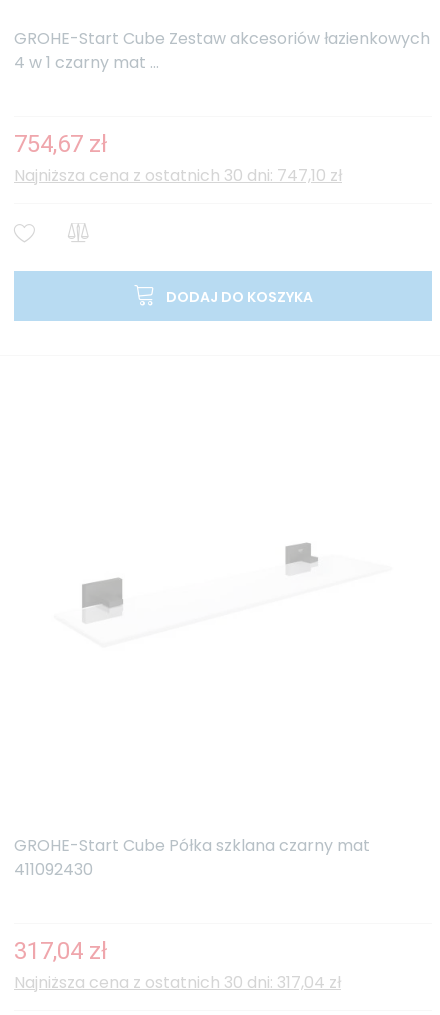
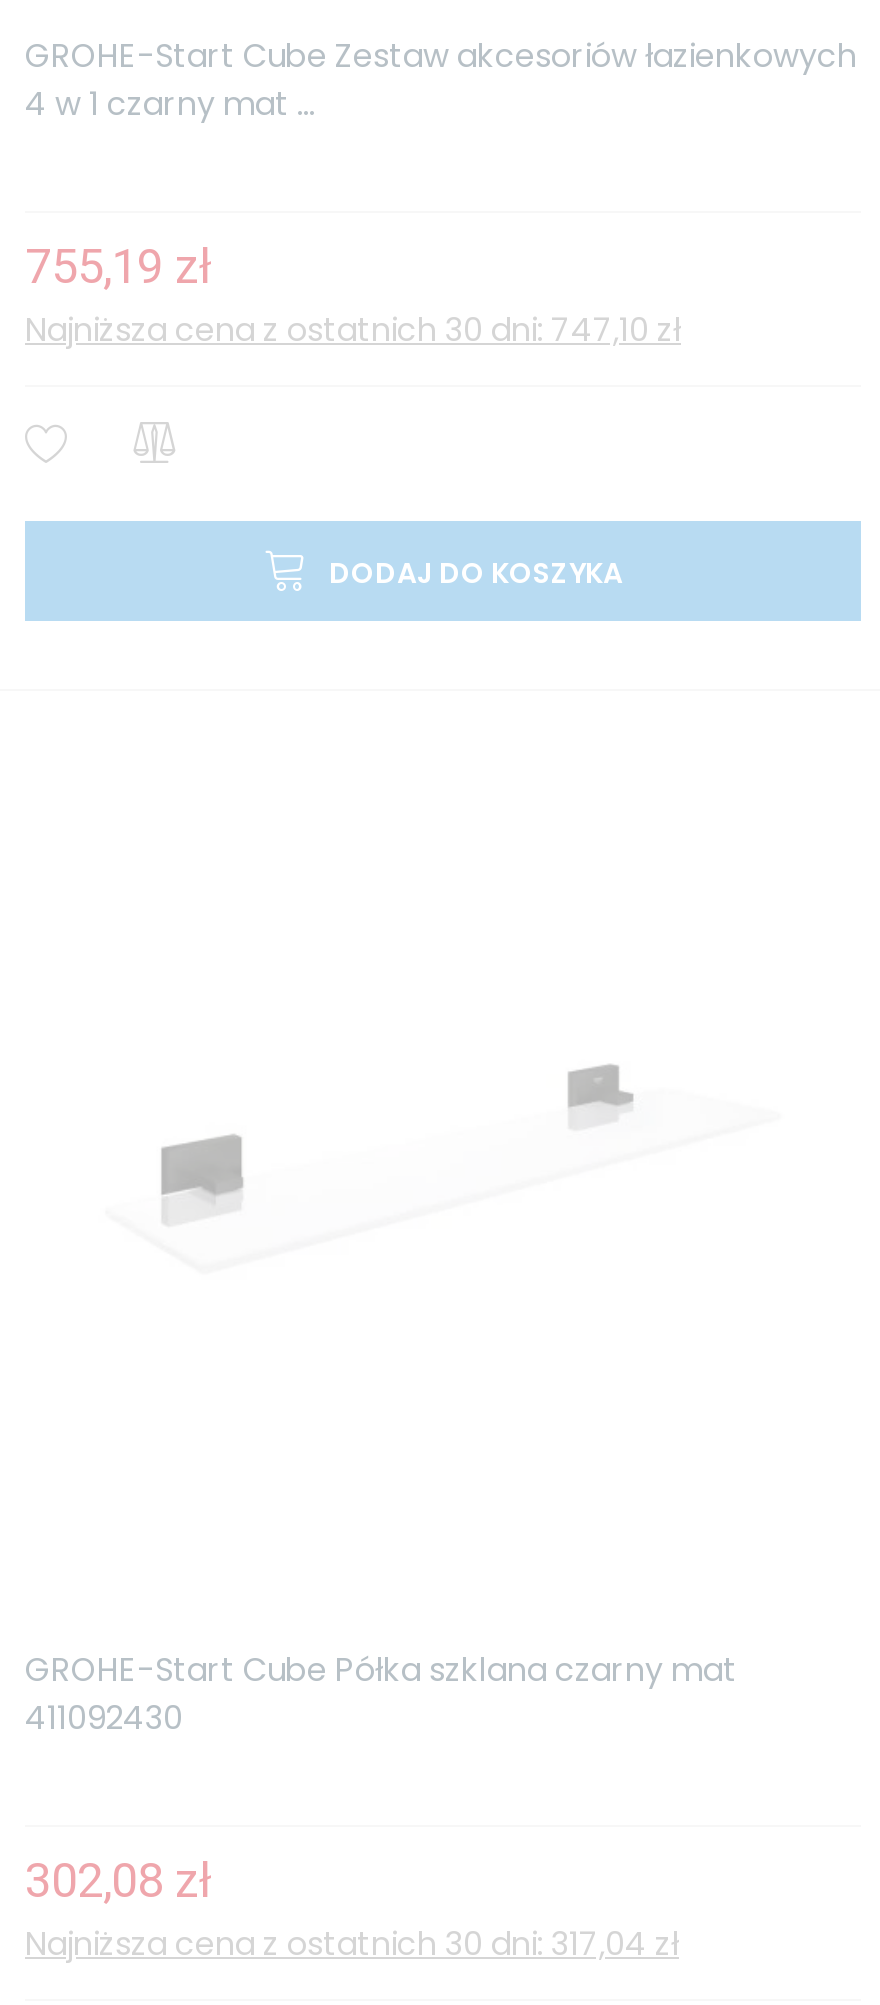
- 754,67 zł
+ 755,19 zł

- 317,04 zł
+ 302,08 zł
